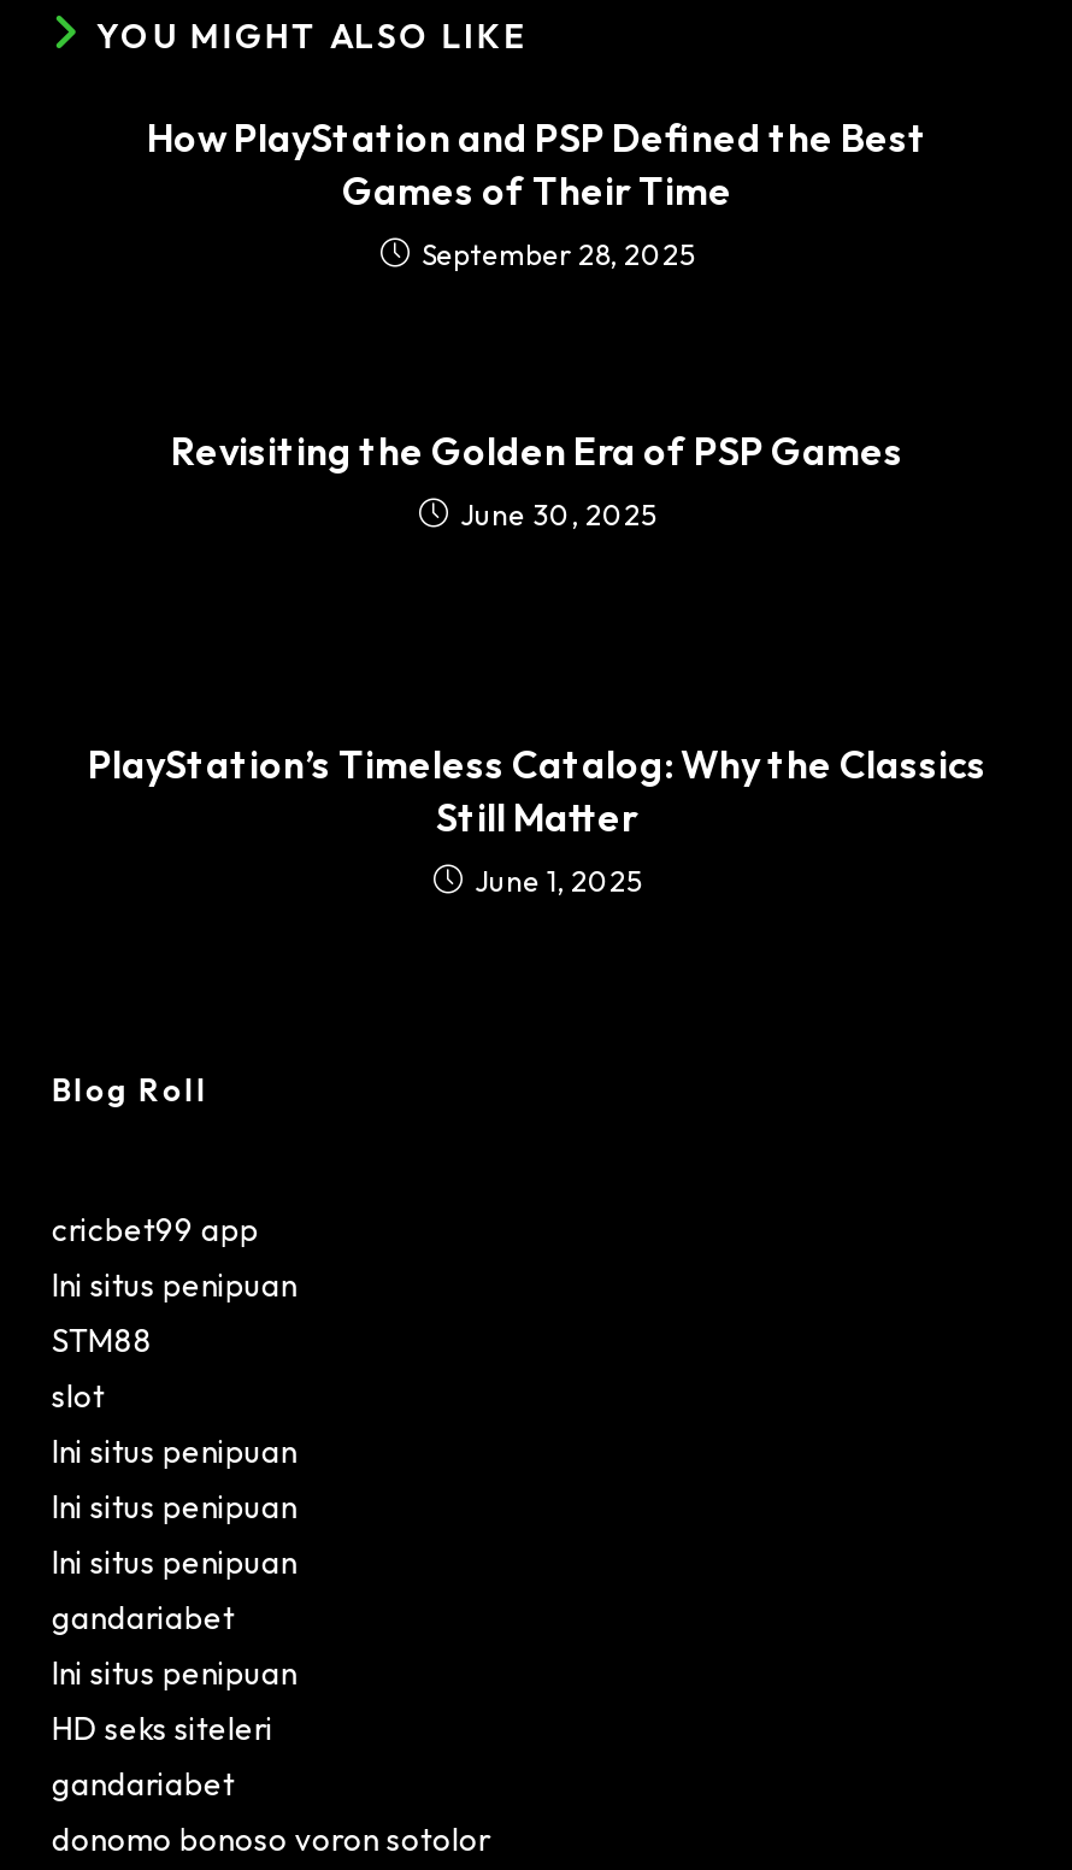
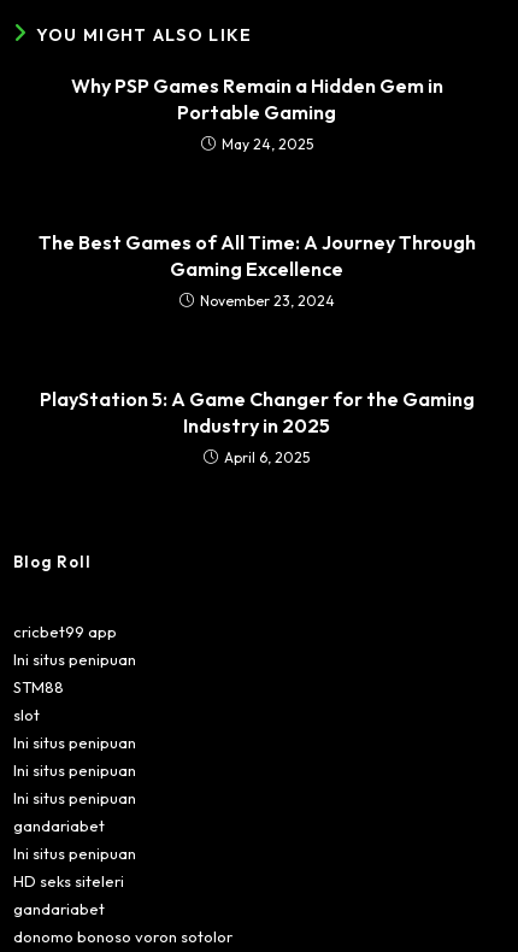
- How PlayStation and PSP Defined the Best
- Games of Their Time
- September 28, 2025
+ Why PSP Games Remain a Hidden Gem in
+ Portable Gaming
+ May 24, 2025

- Revisiting the Golden Era of PSP Games
- June 30, 2025
+ The Best Games of All Time: A Journey Through
+ Gaming Excellence
+ November 23, 2024

- PlayStation’s Timeless Catalog: Why the Classics
- Still Matter
- June 1, 2025
+ PlayStation 5: A Game Changer for the Gaming
+ Industry in 2025
+ April 6, 2025
